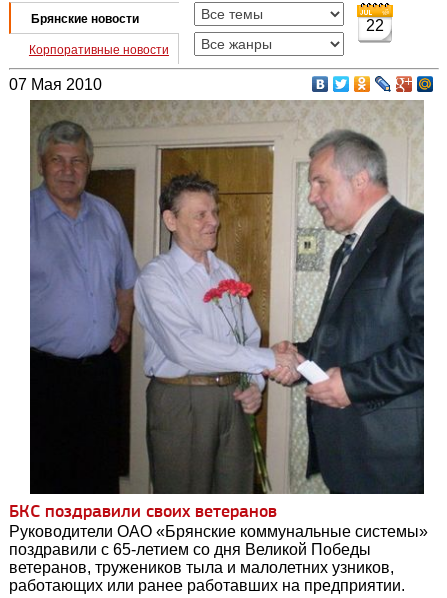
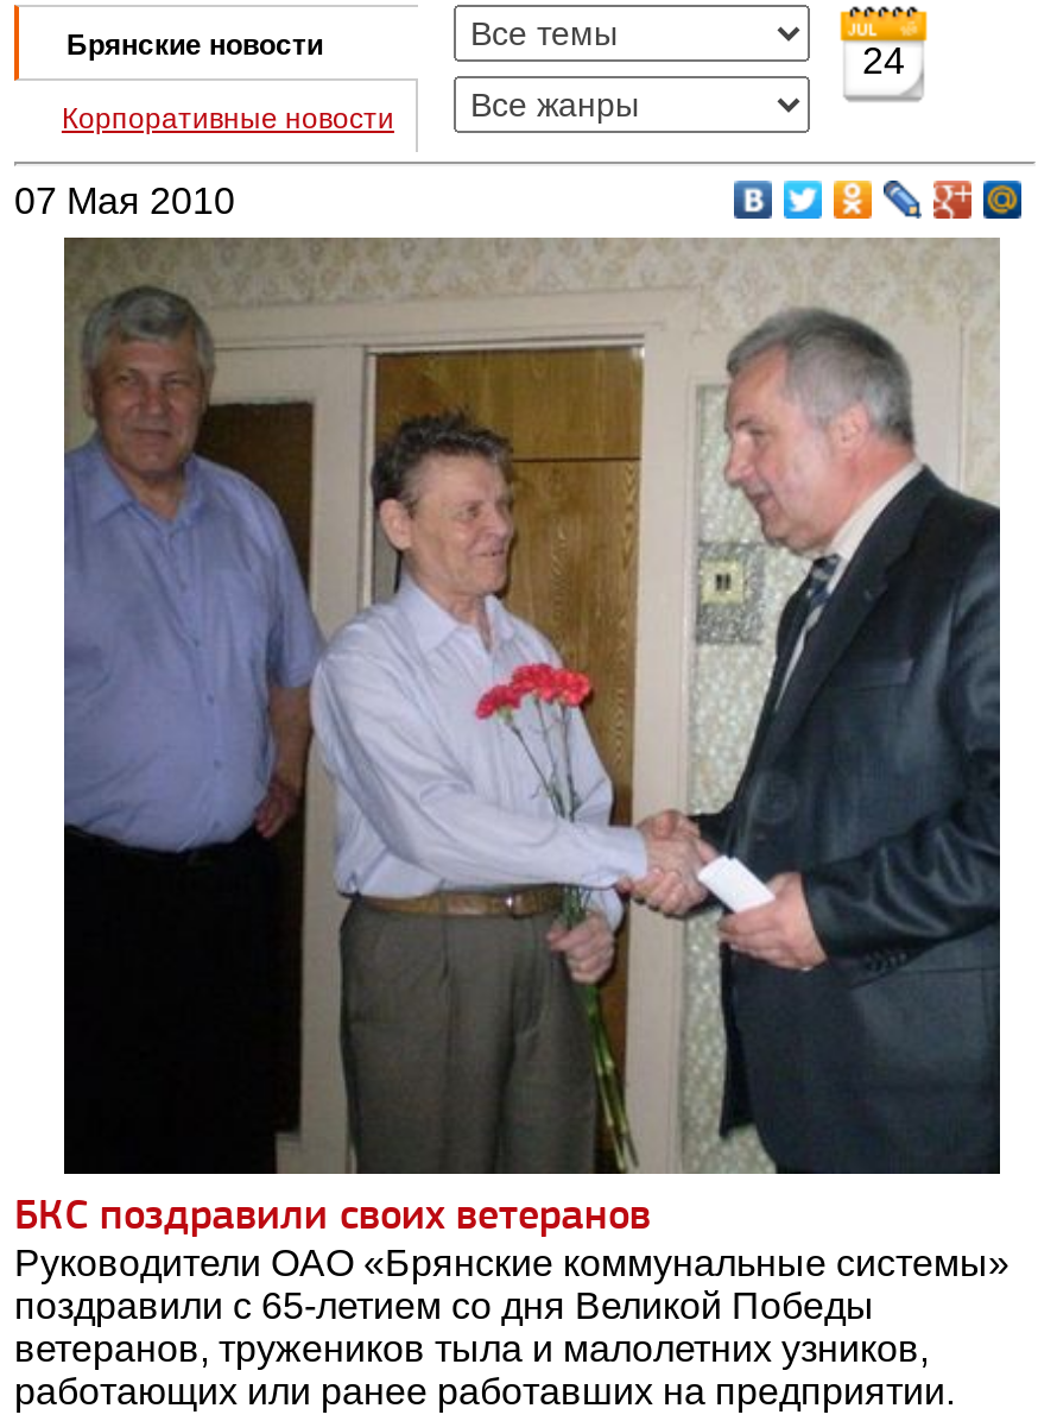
- 22
+ 24
